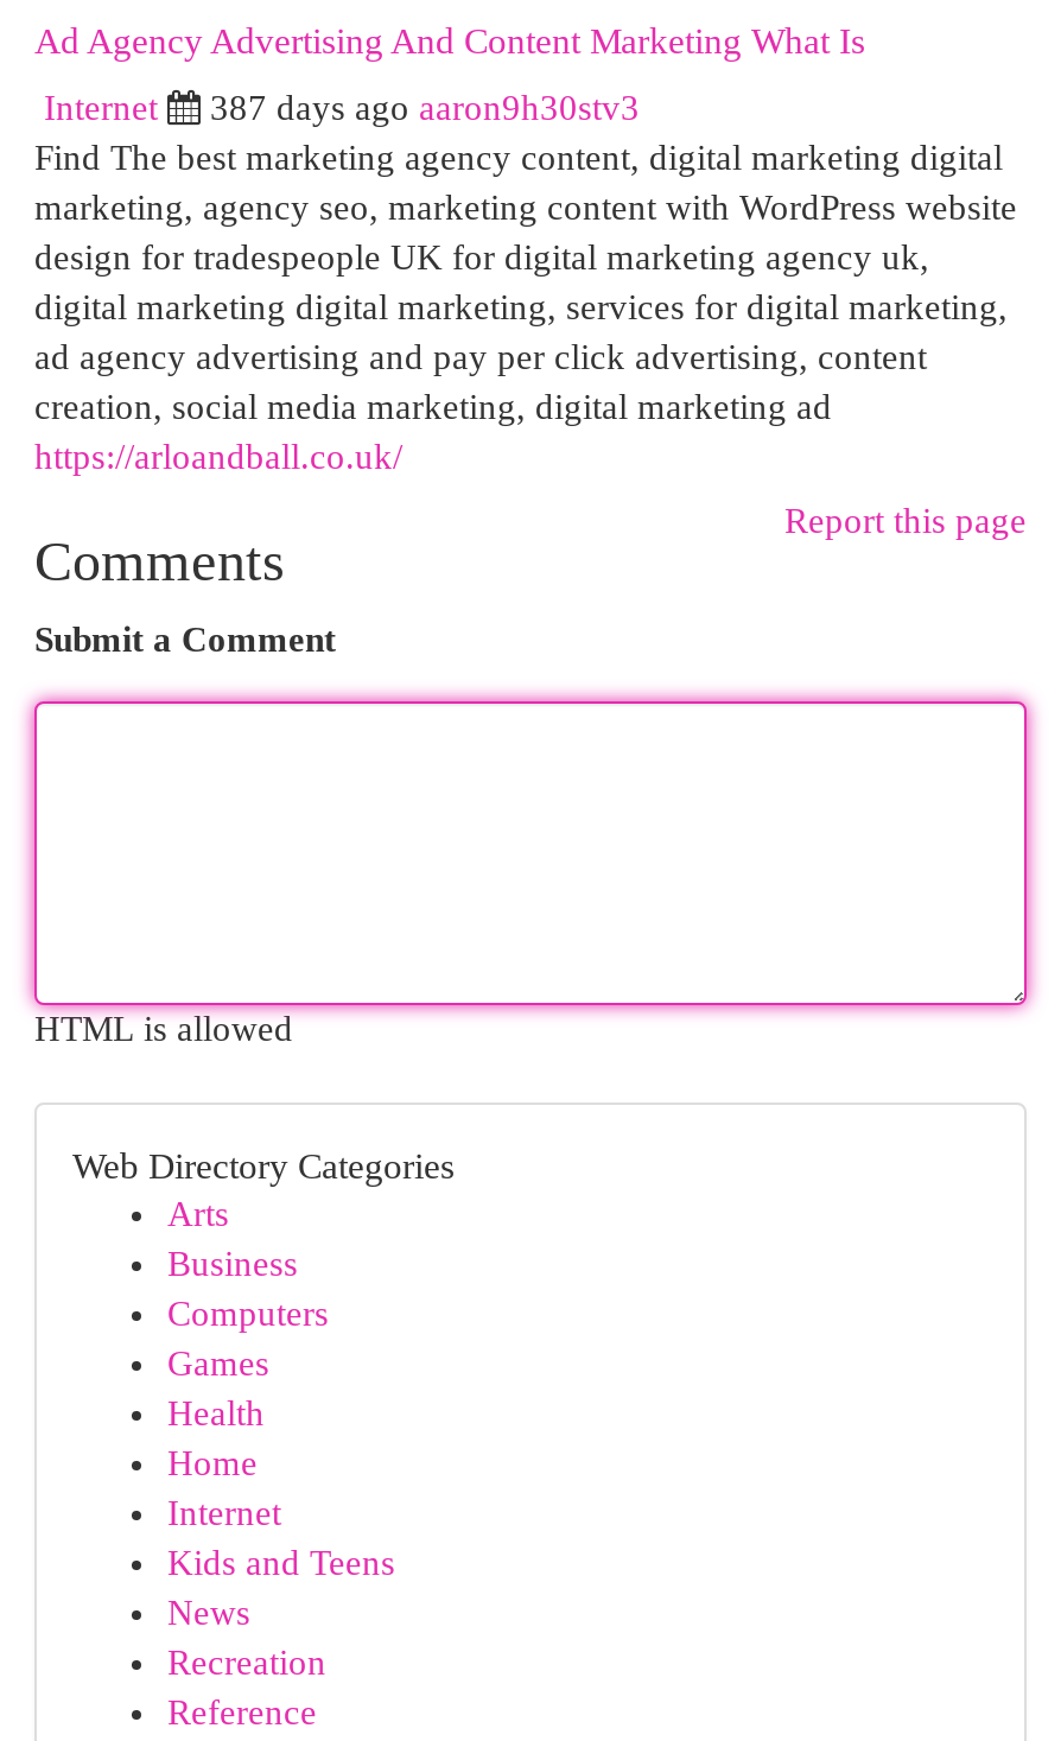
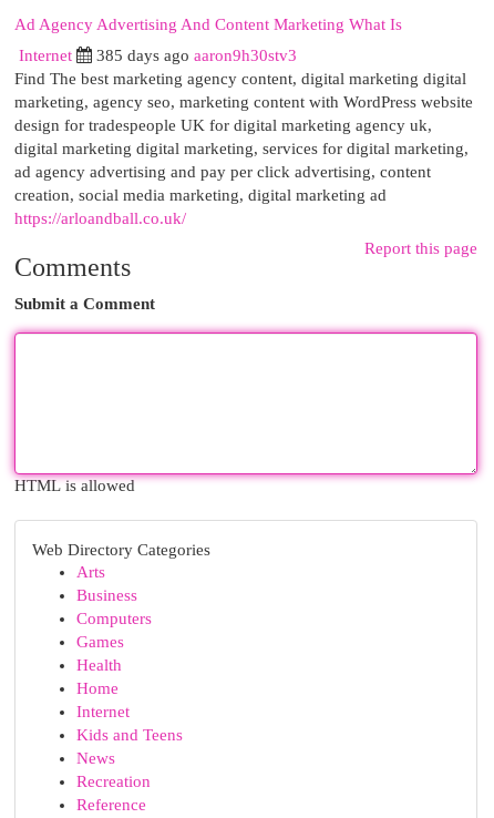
- 387 days ago aaron9h30stv3
+ 385 days ago aaron9h30stv3
